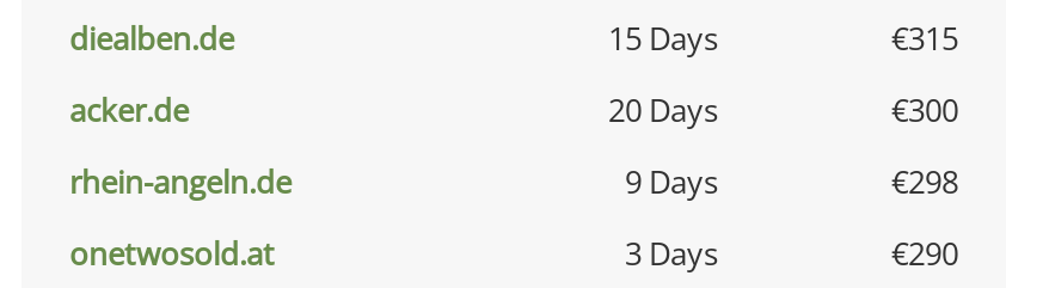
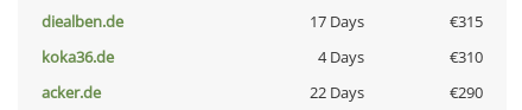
- 15 Days
+ 17 Days

+ koka36.de
+ 4 Days
+ €310

- 20 Days
- €300
- rhein-angeln.de
- 9 Days
- €298
- onetwosold.at
- 3 Days
+ 22 Days

moved down: acker.de
